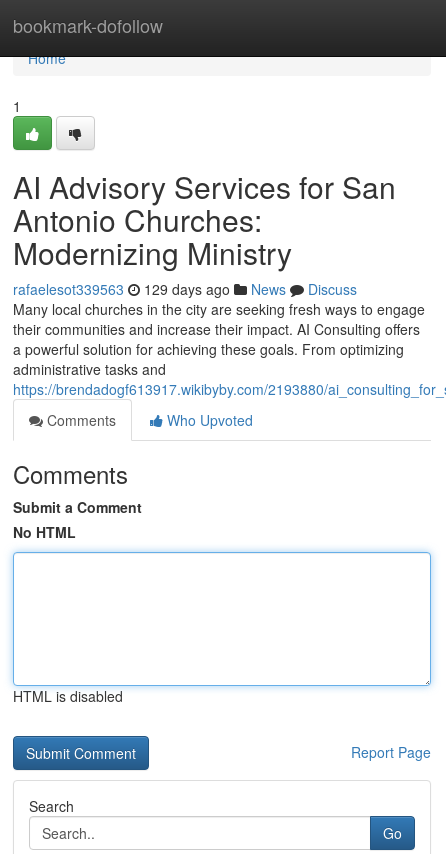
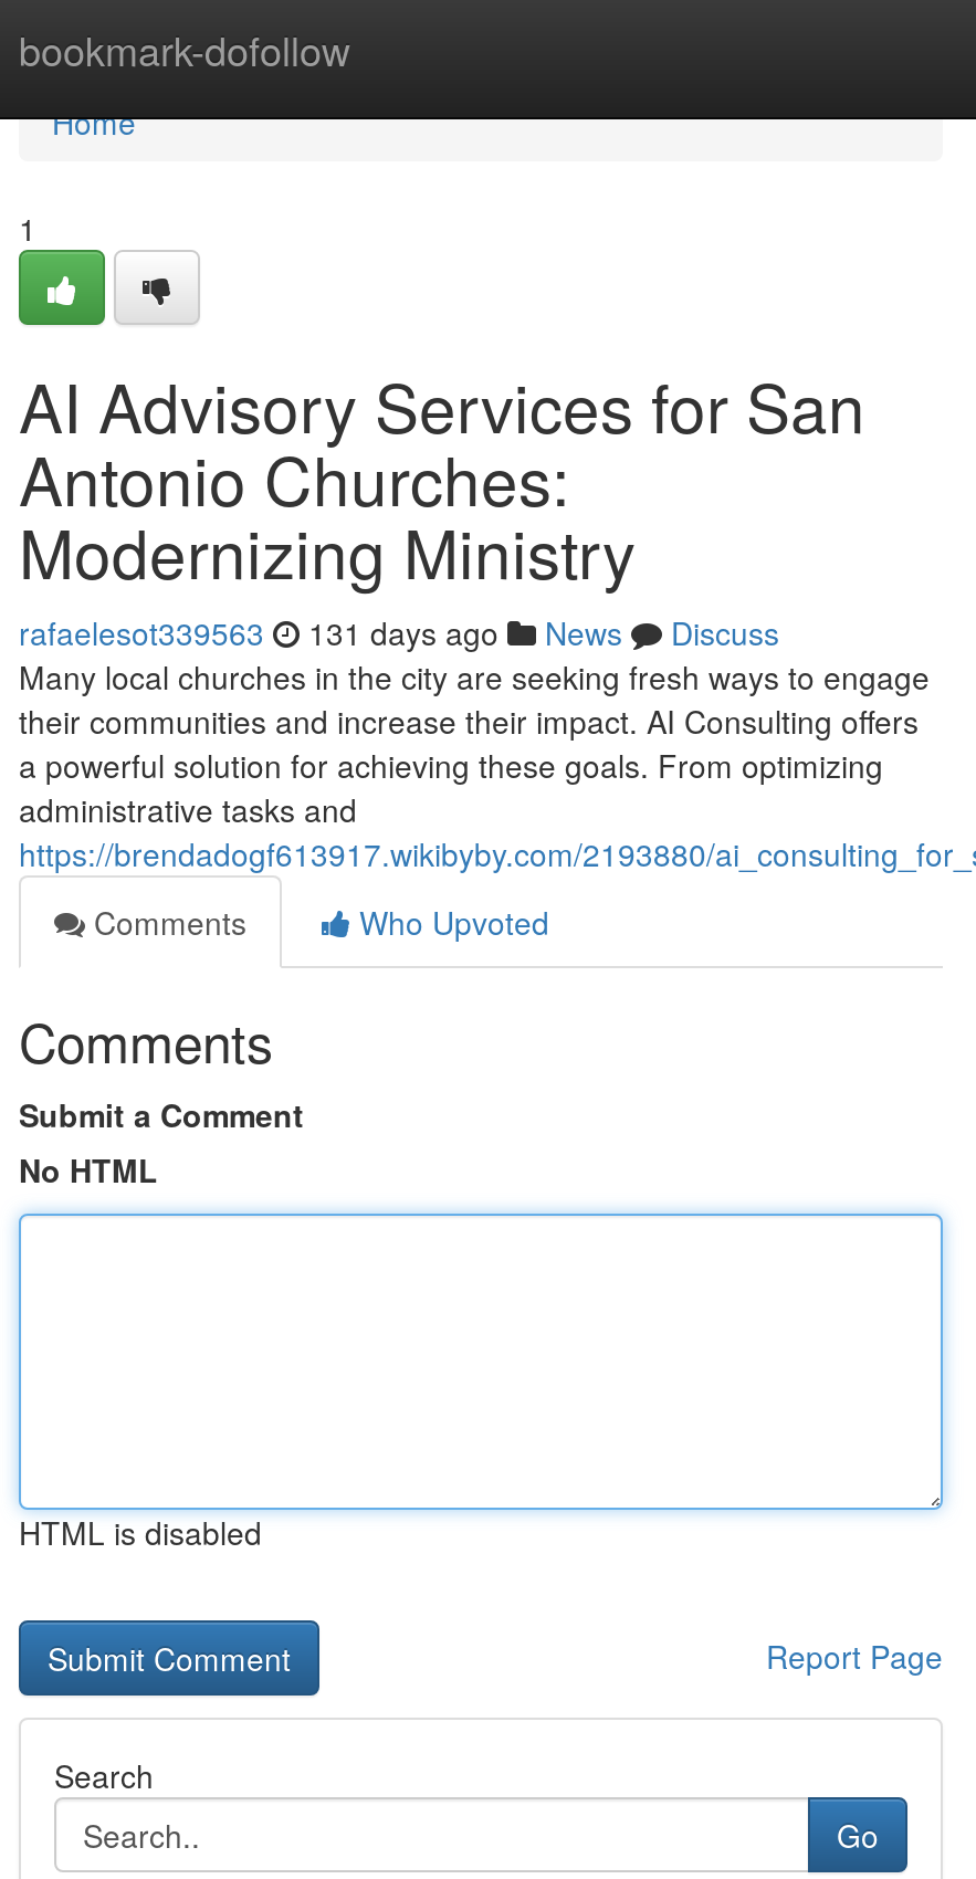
- rafaelesot339563 129 days ago News Discuss
+ rafaelesot339563 131 days ago News Discuss
